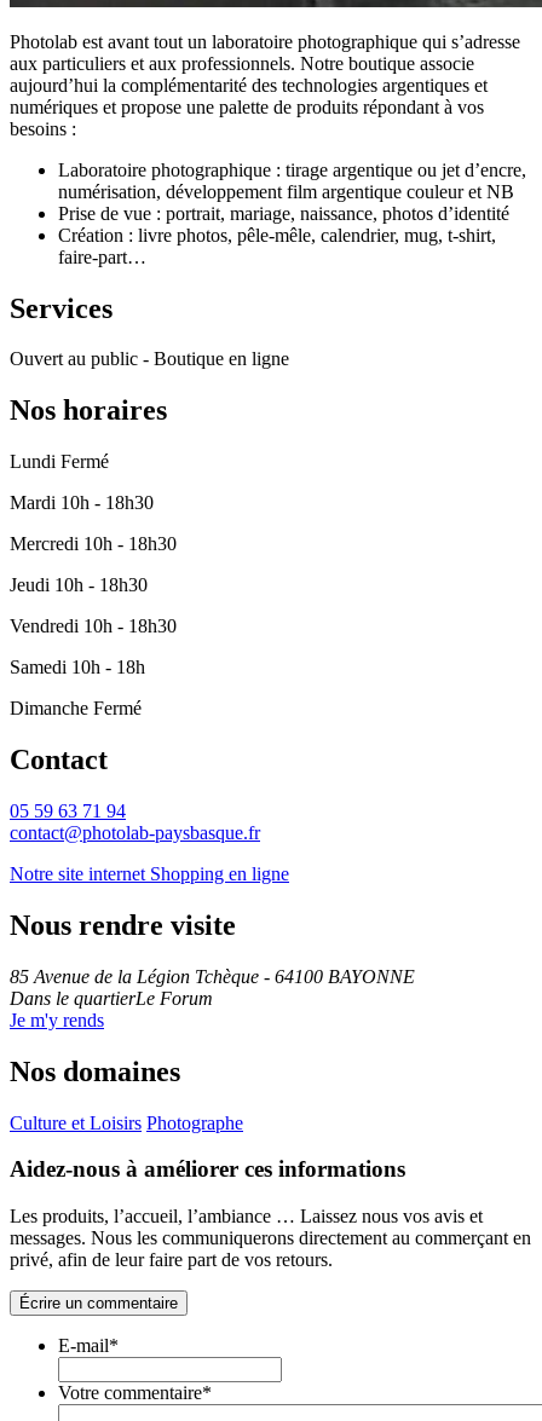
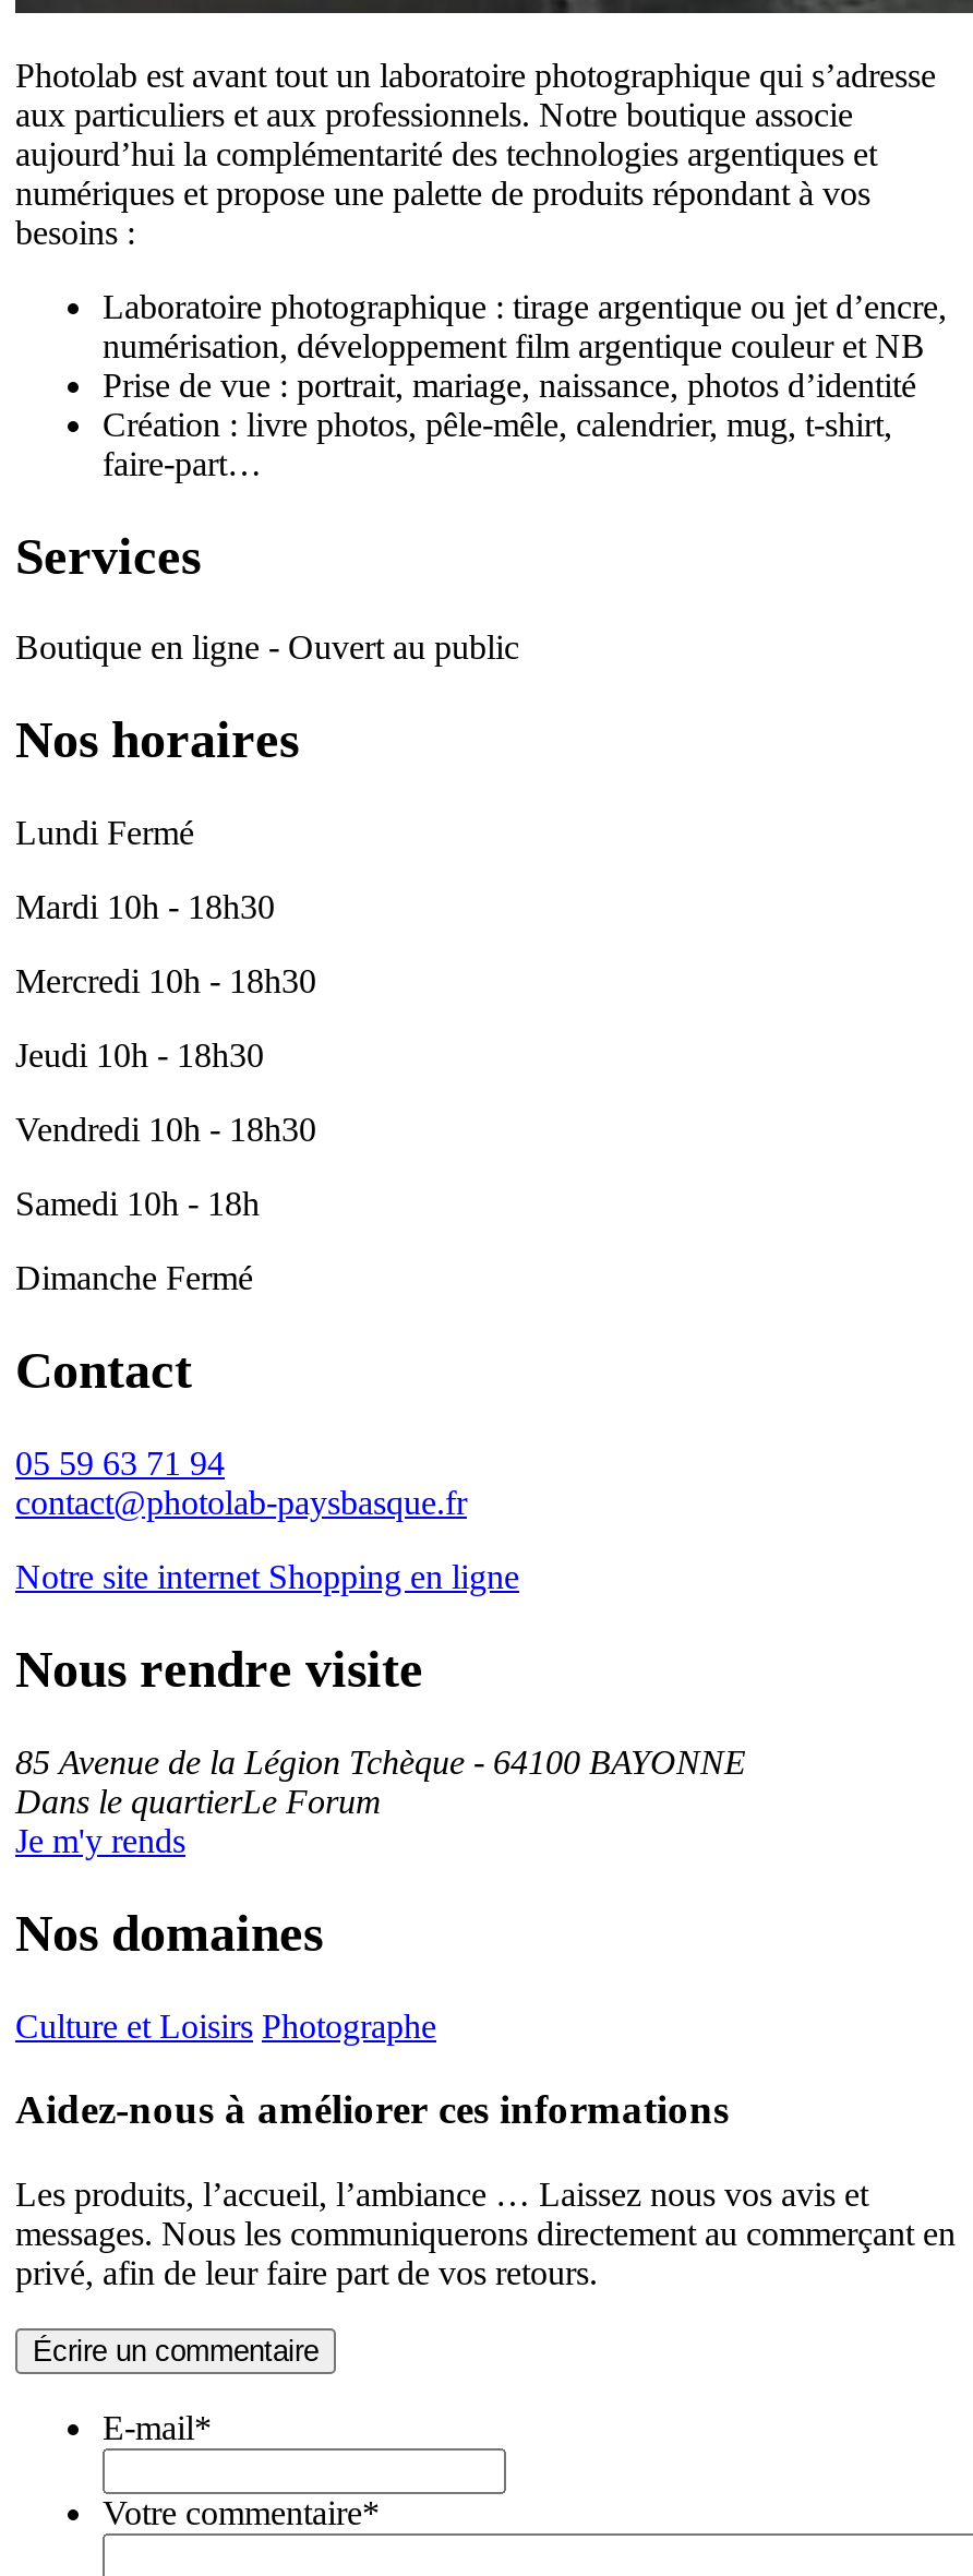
- Ouvert au public - Boutique en ligne
+ Boutique en ligne - Ouvert au public
